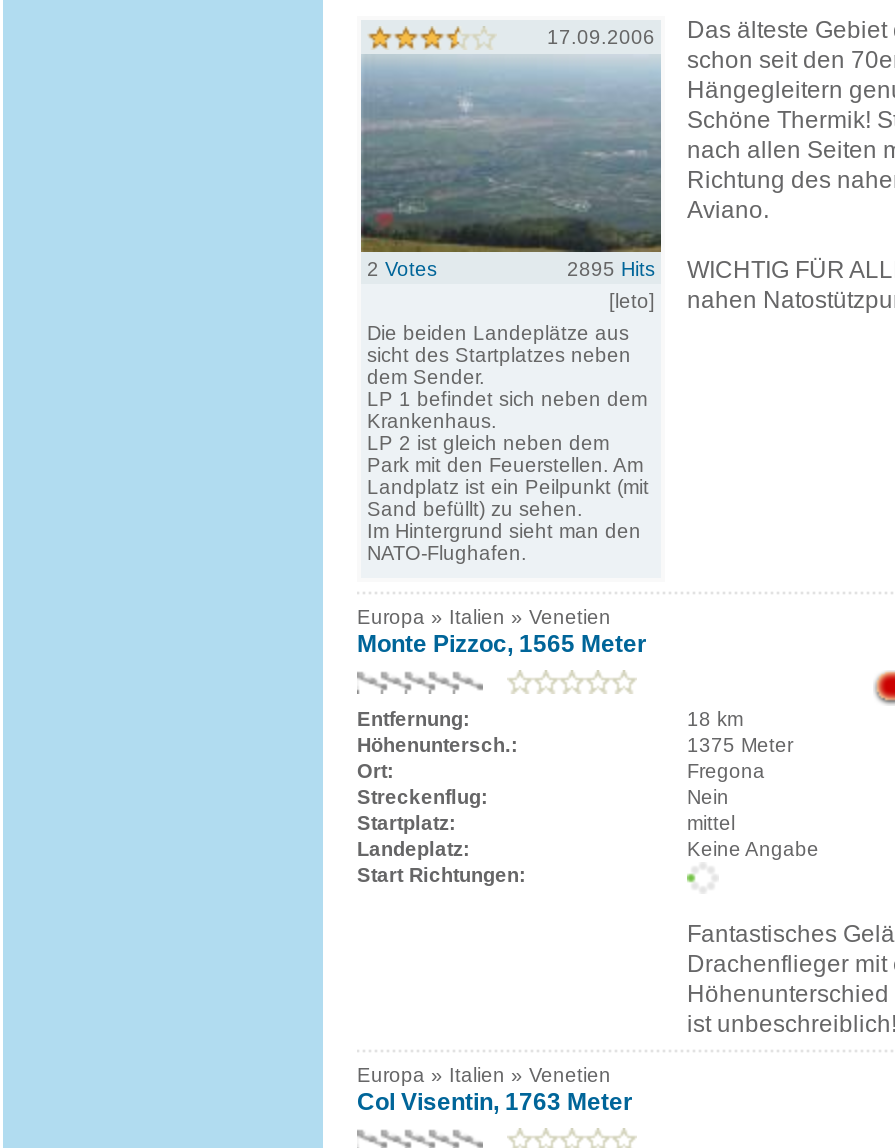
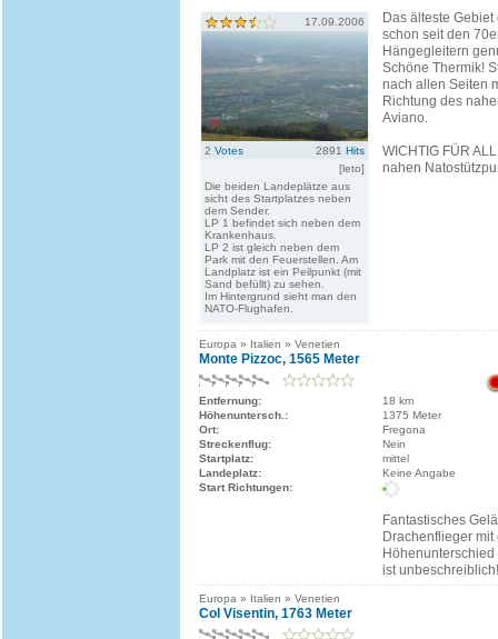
- 2895 Hits
+ 2891 Hits
